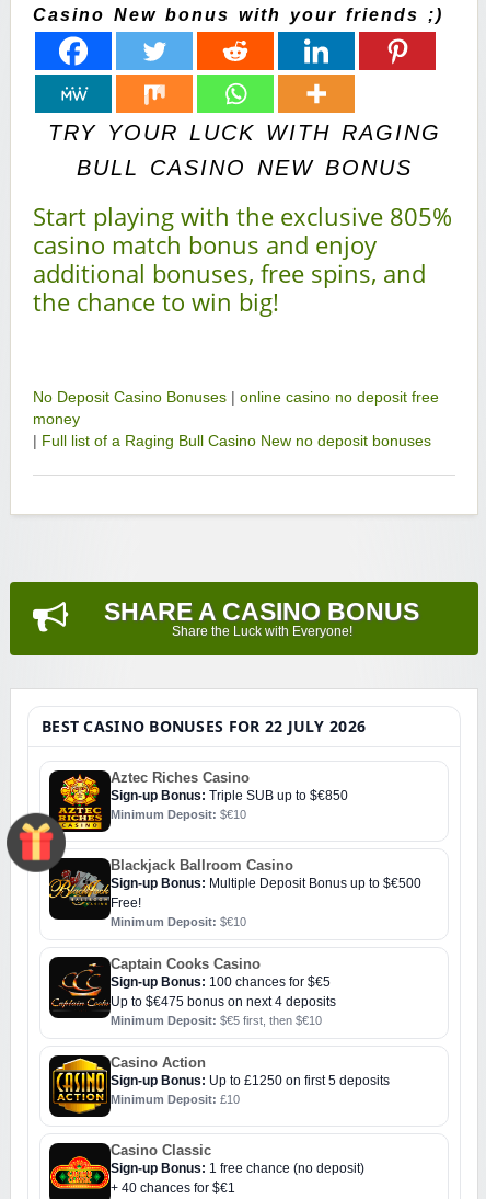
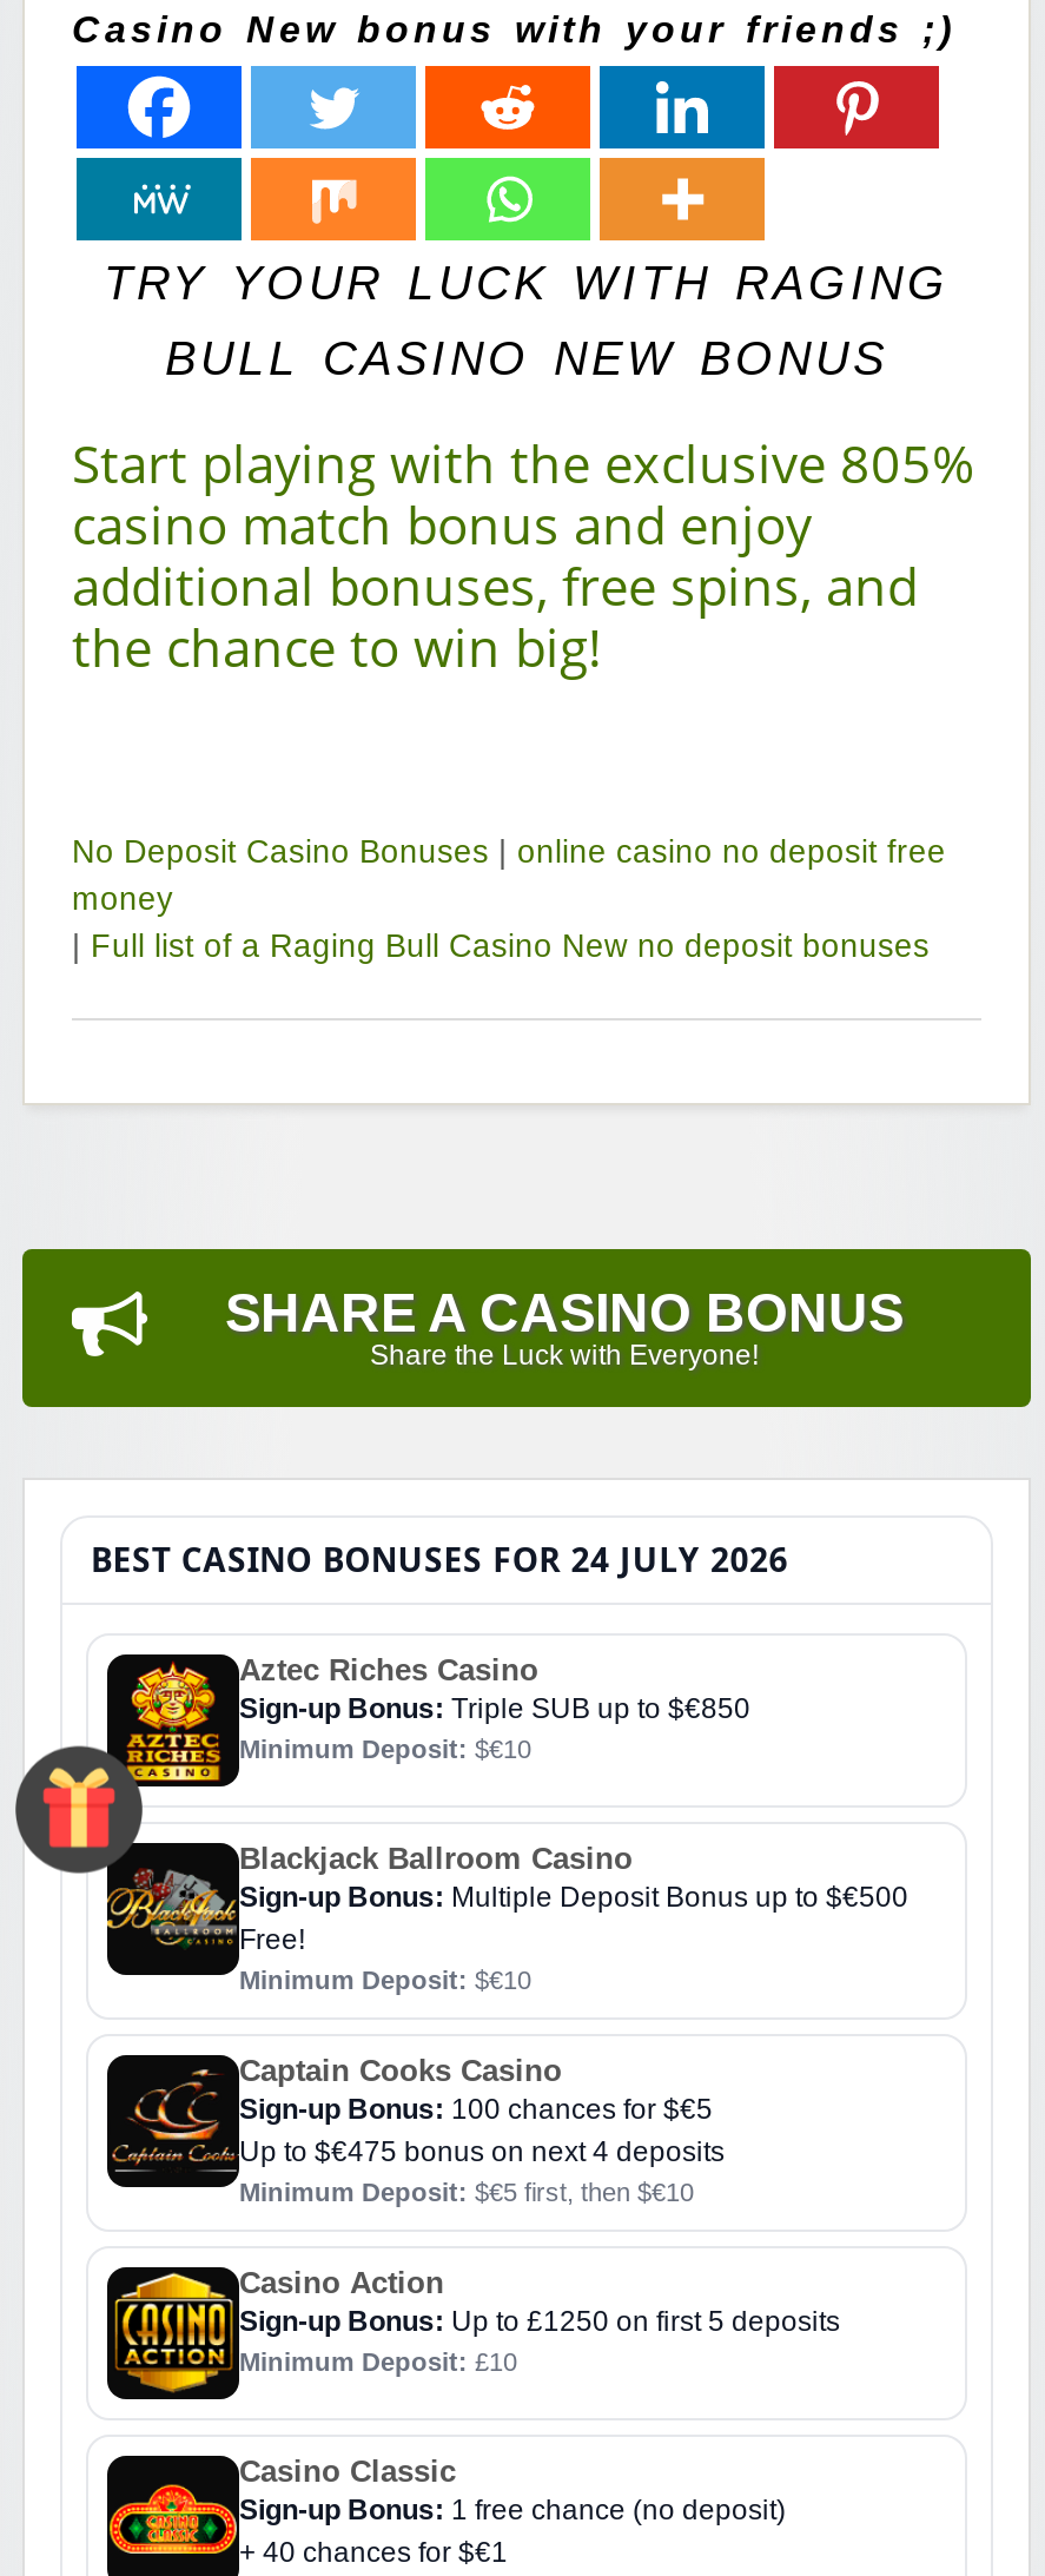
- BEST CASINO BONUSES FOR 22 JULY 2026
+ BEST CASINO BONUSES FOR 24 JULY 2026
